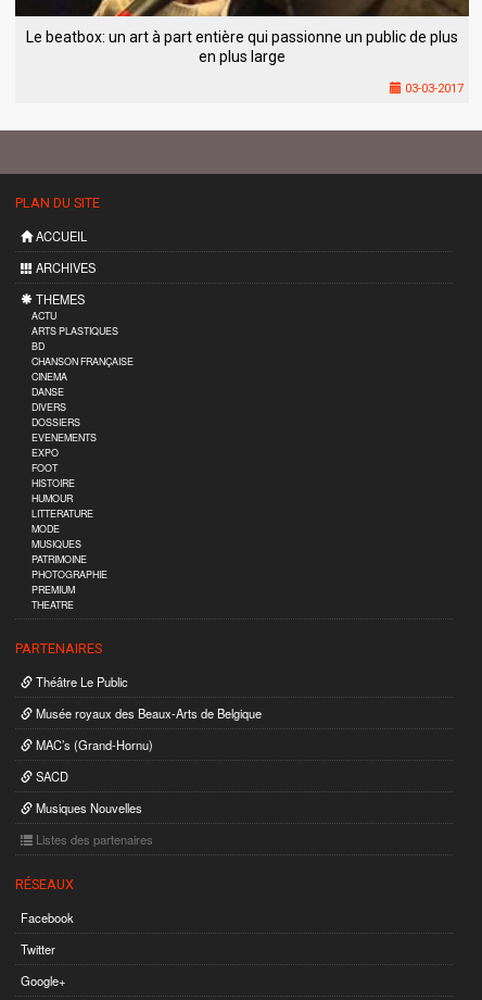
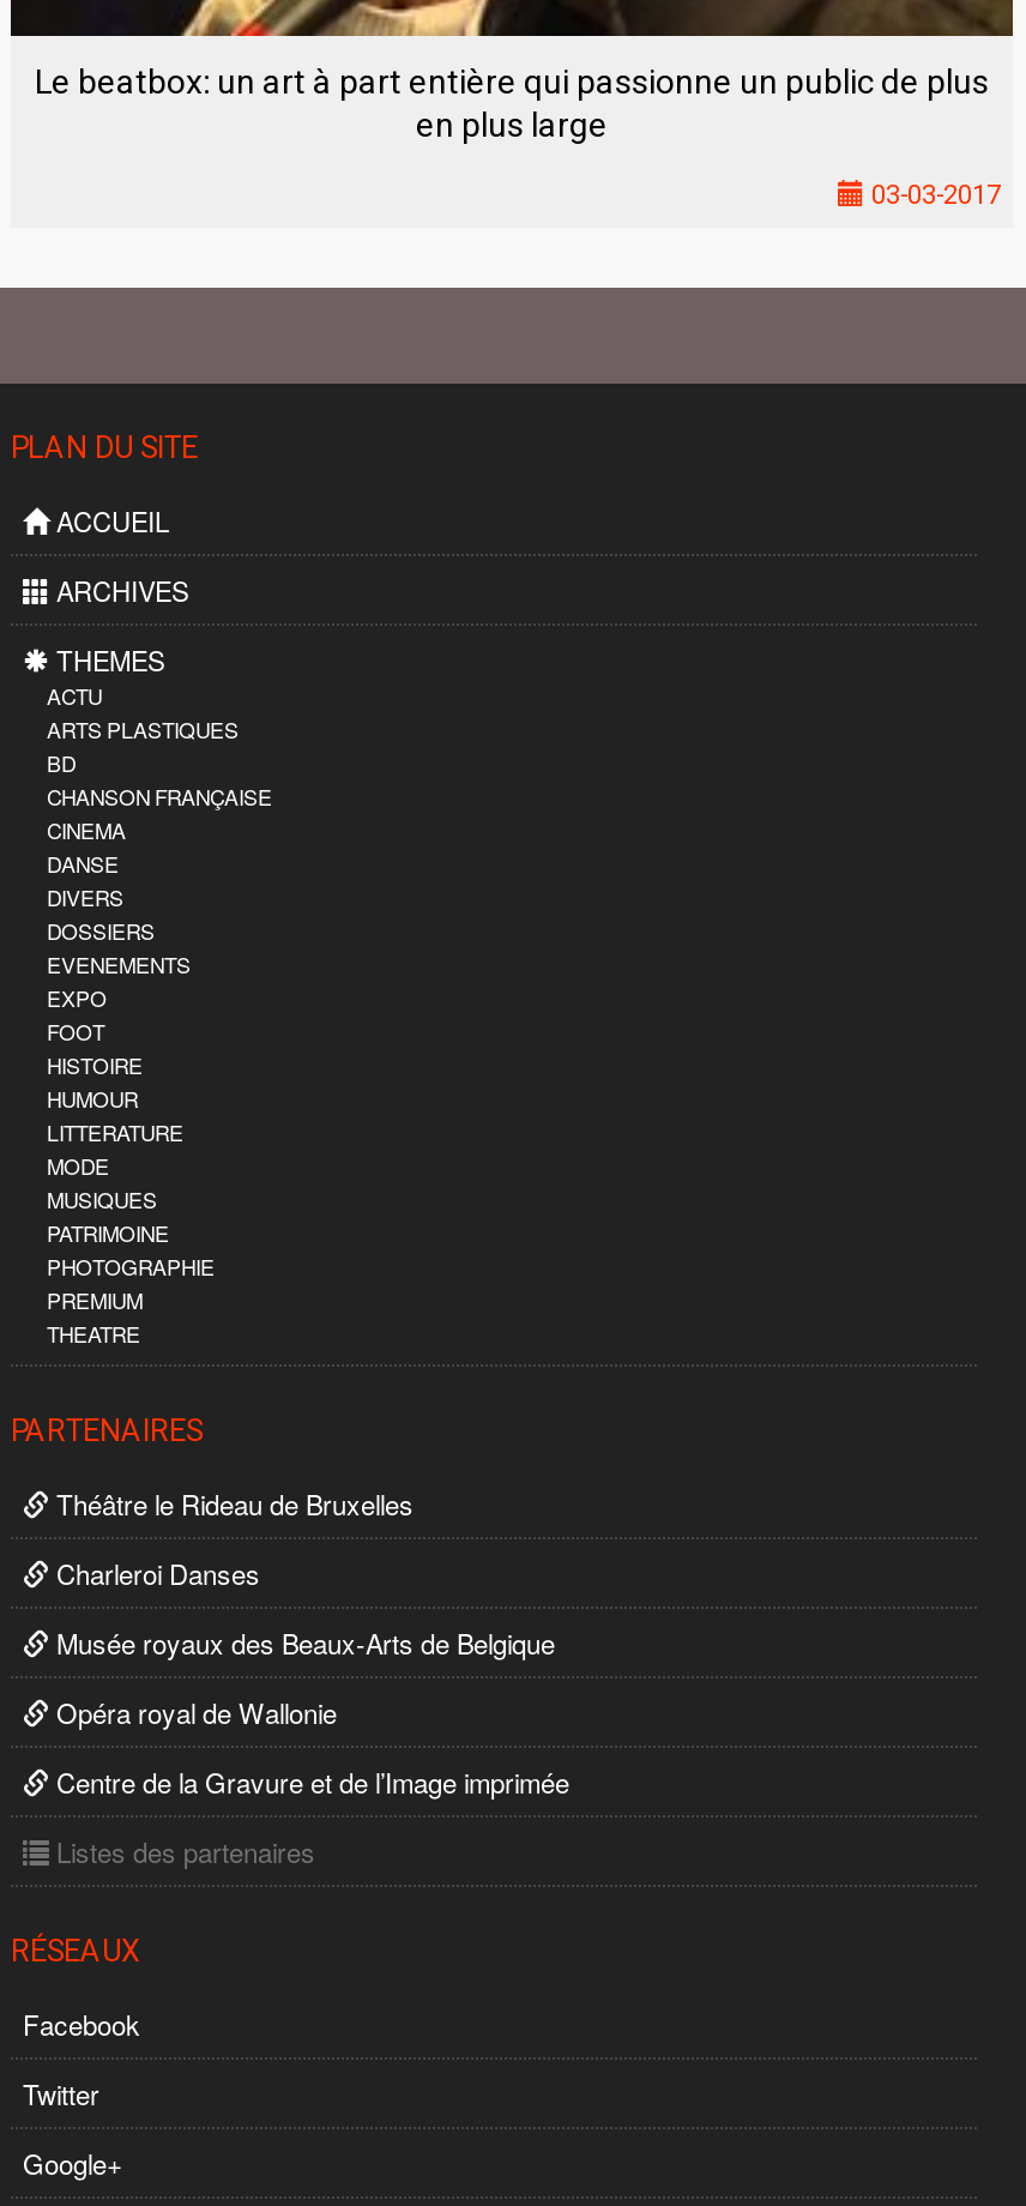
- Théâtre Le Public
+ Théâtre le Rideau de Bruxelles
+ Charleroi Danses

moved down: Musée royaux des Beaux-Arts de Belgique

- MAC’s (Grand-Hornu)
- SACD
- Musiques Nouvelles
+ Opéra royal de Wallonie
+ Centre de la Gravure et de l’Image imprimée
